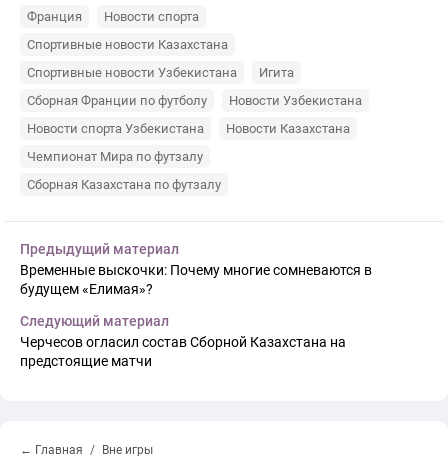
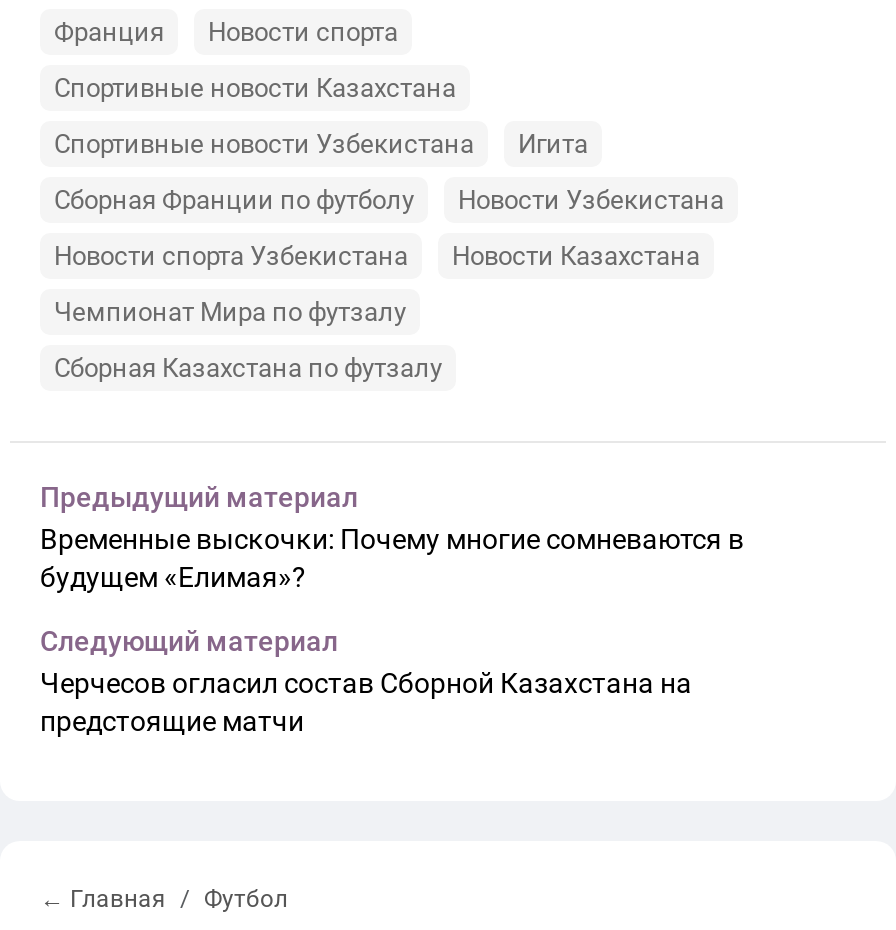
- Вне игры
+ Футбол
